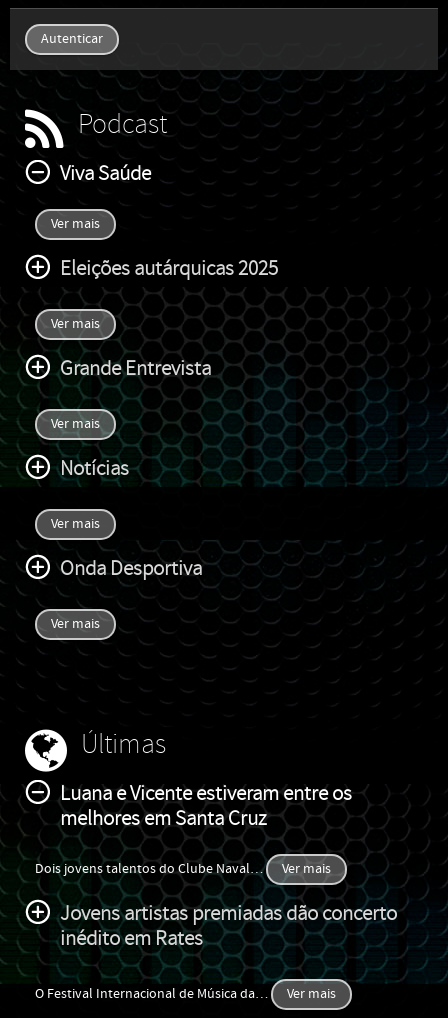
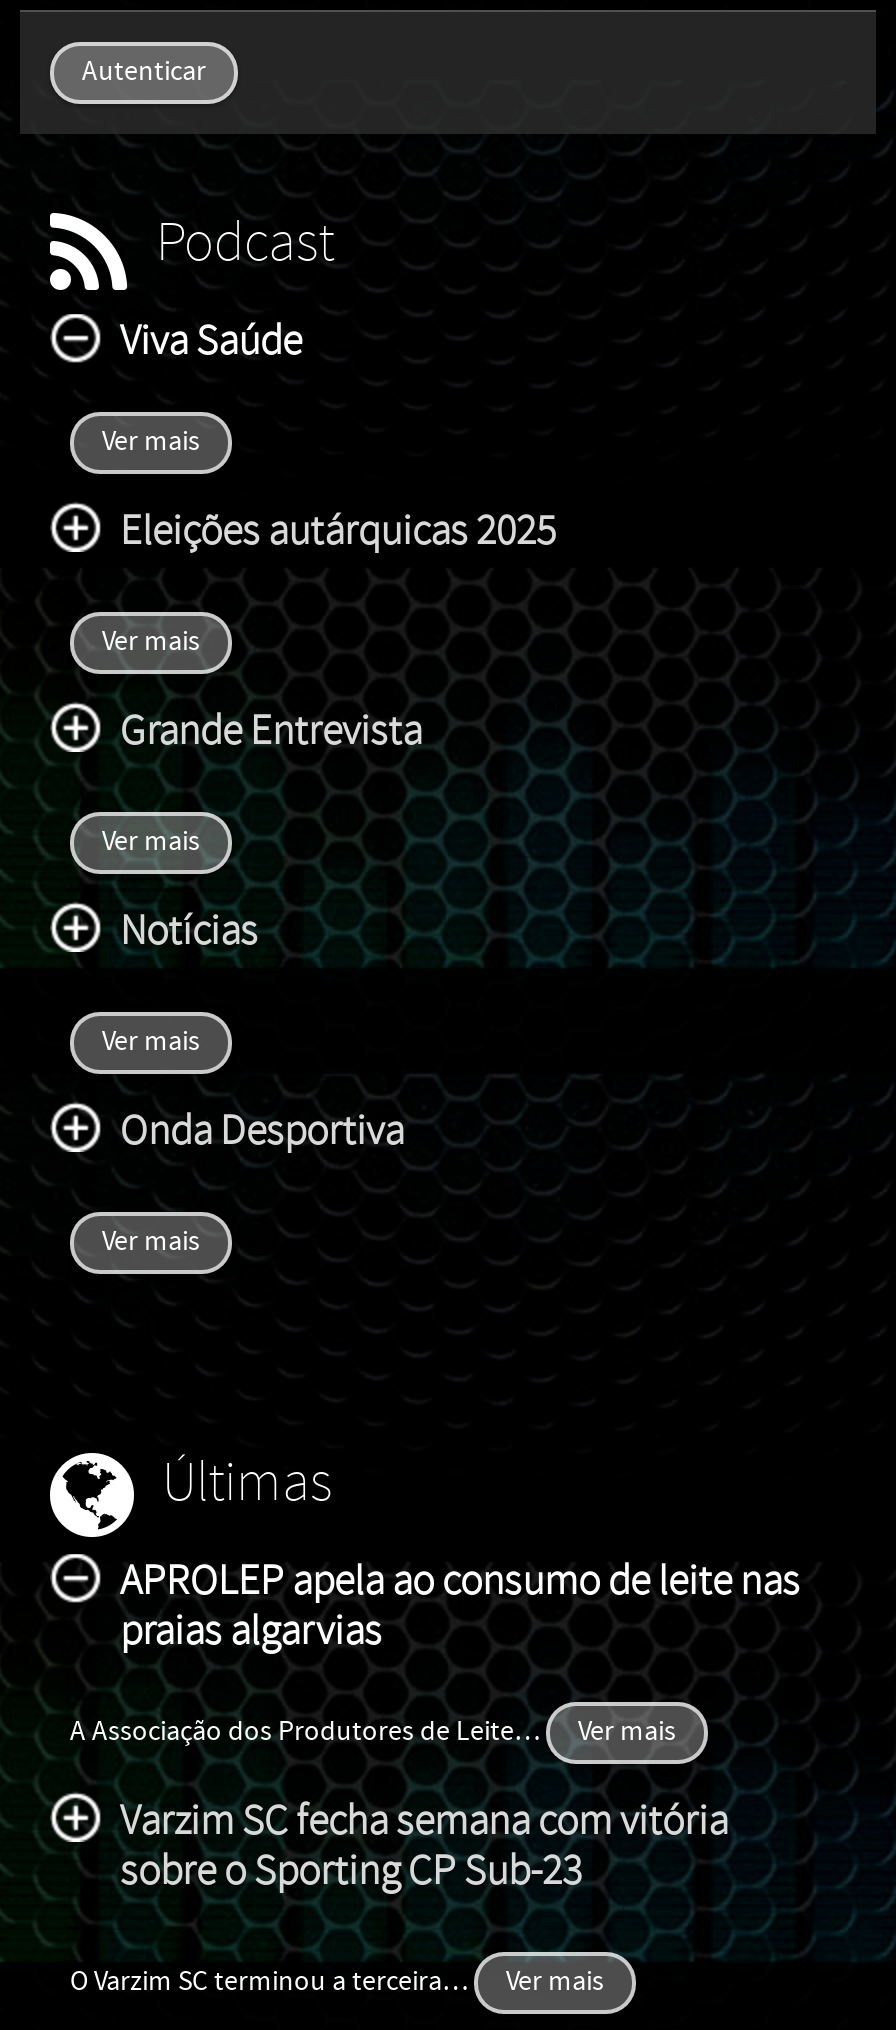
- Luana e Vicente estiveram entre os
- melhores em Santa Cruz
+ APROLEP apela ao consumo de leite nas
+ praias algarvias

- Dois jovens talentos do Clube Naval …
+ A Associação dos Produtores de Leite …

- Jovens artistas premiadas dão concerto
- inédito em Rates
+ Varzim SC fecha semana com vitória
+ sobre o Sporting CP Sub-23

- O Festival Internacional de Música da …
+ O Varzim SC terminou a terceira …
